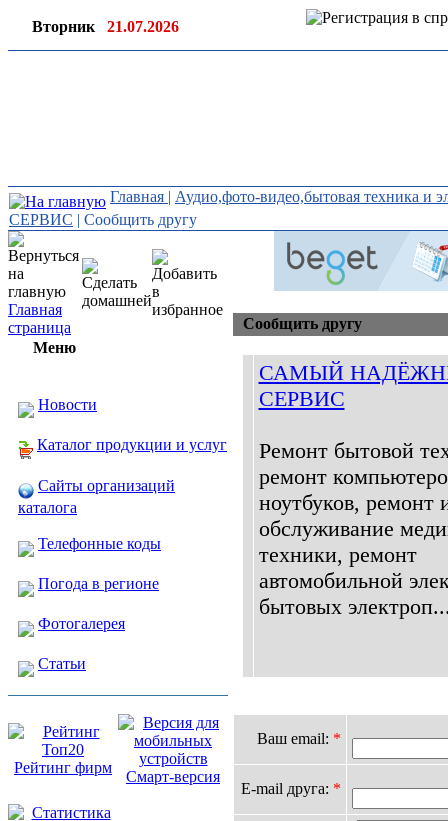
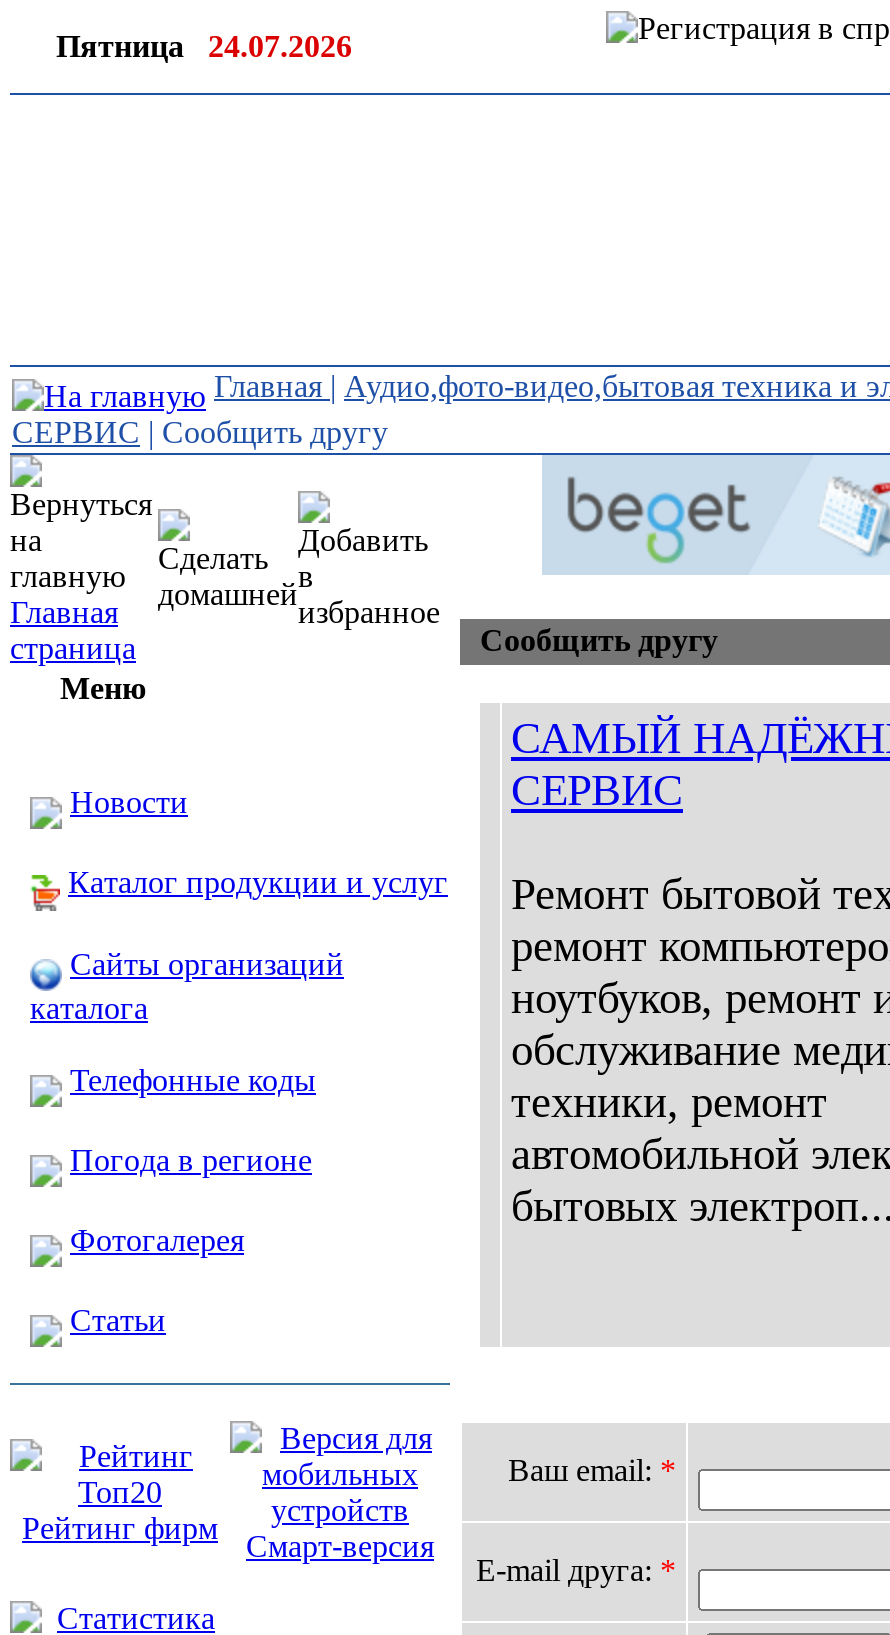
- Вторник
- 21.07.2026
+ Пятница
+ 24.07.2026
